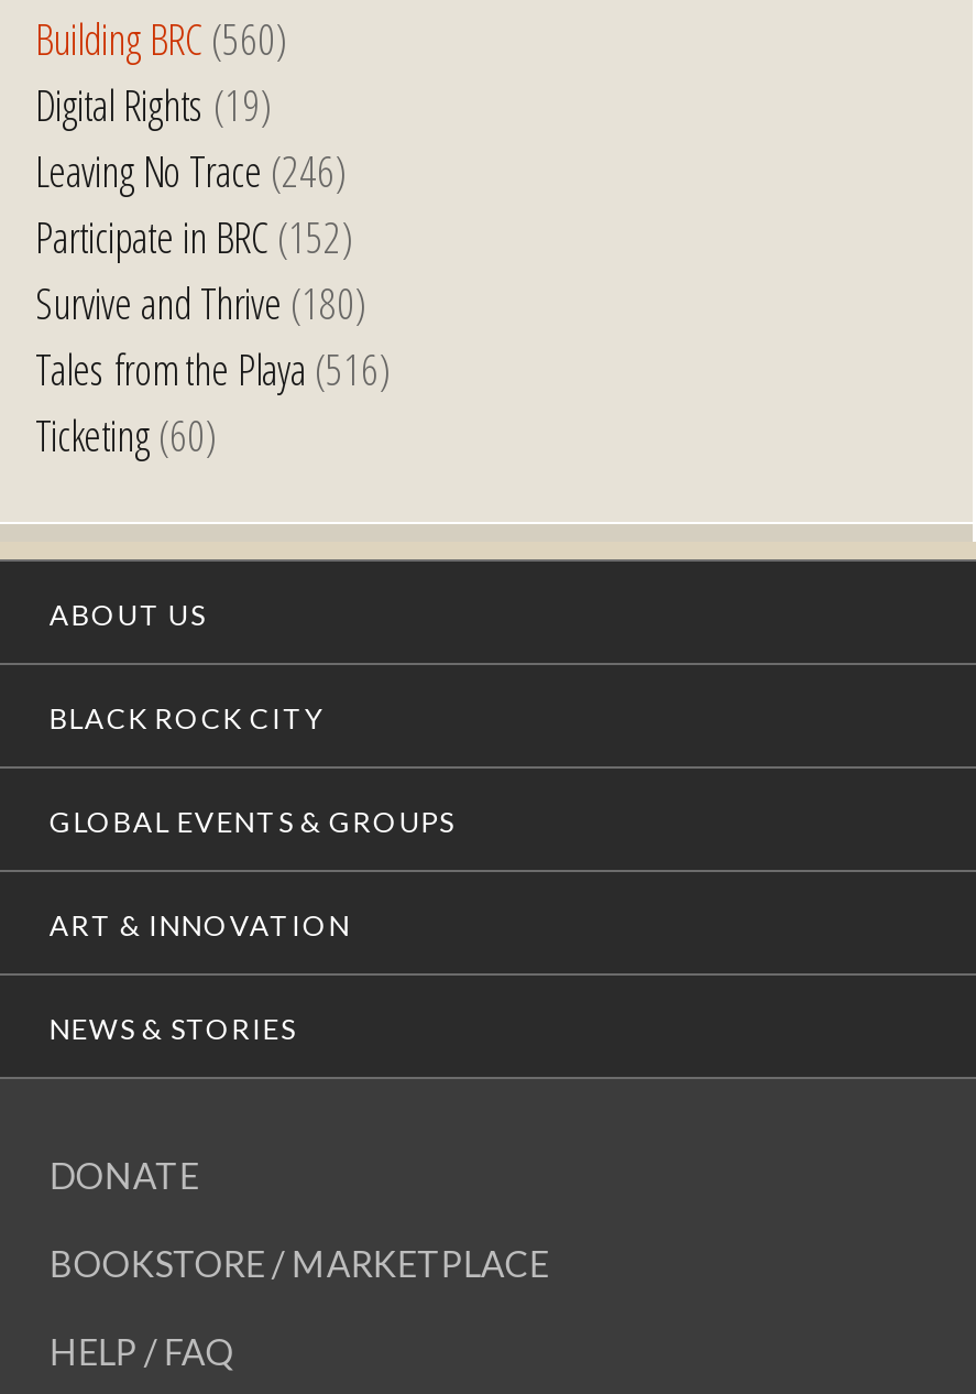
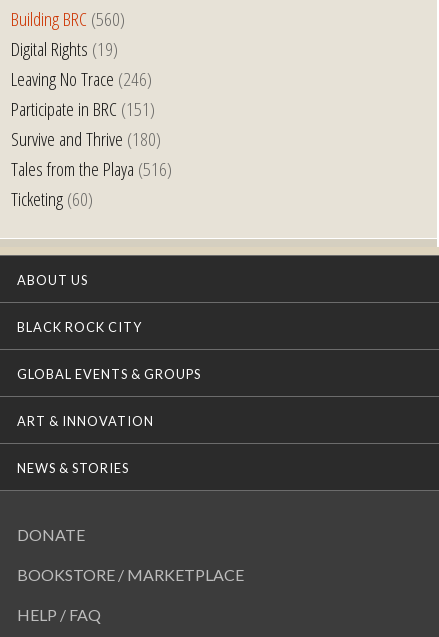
- Participate in BRC (152)
+ Participate in BRC (151)
